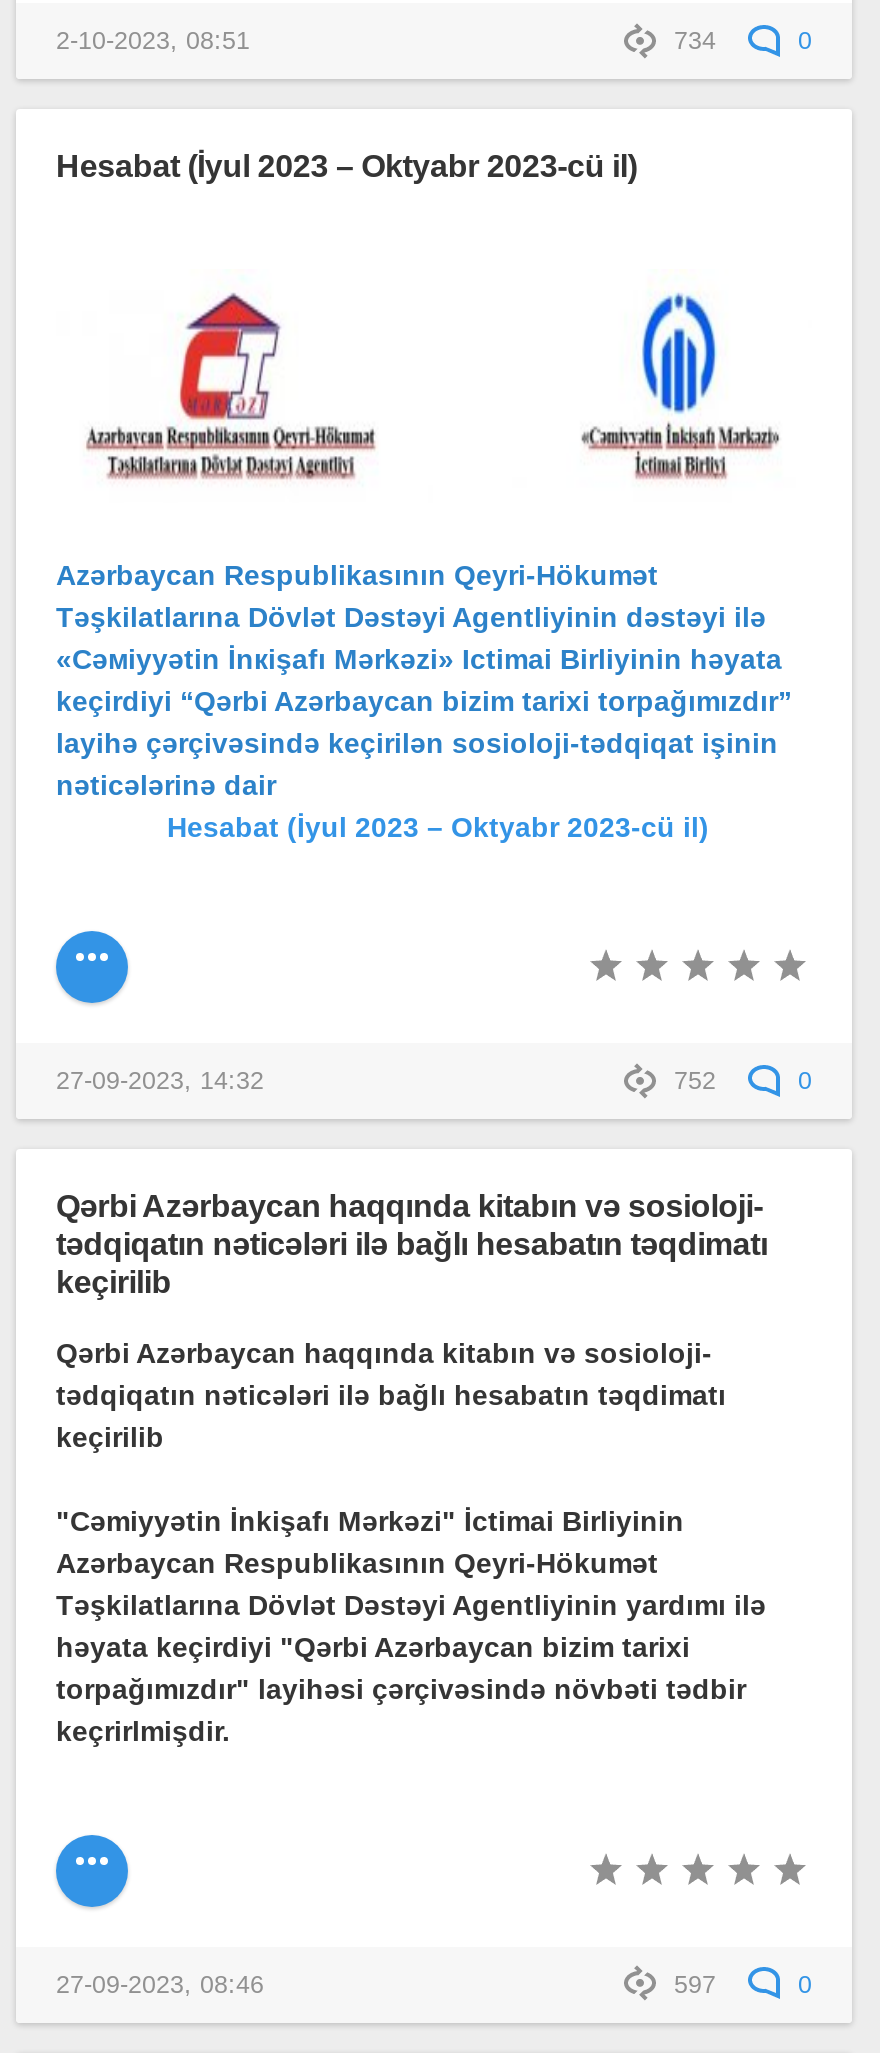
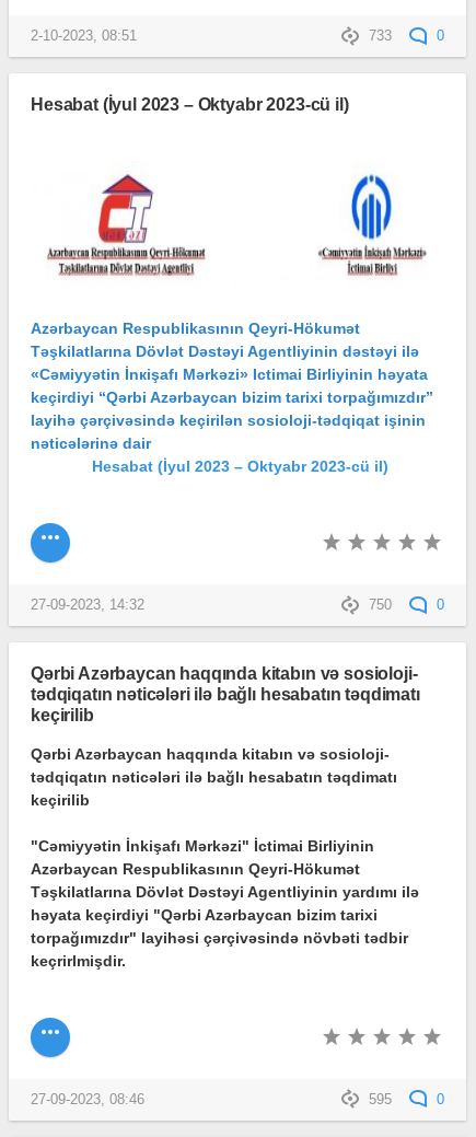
- 734
+ 733

- 752
+ 750

- 597
+ 595
